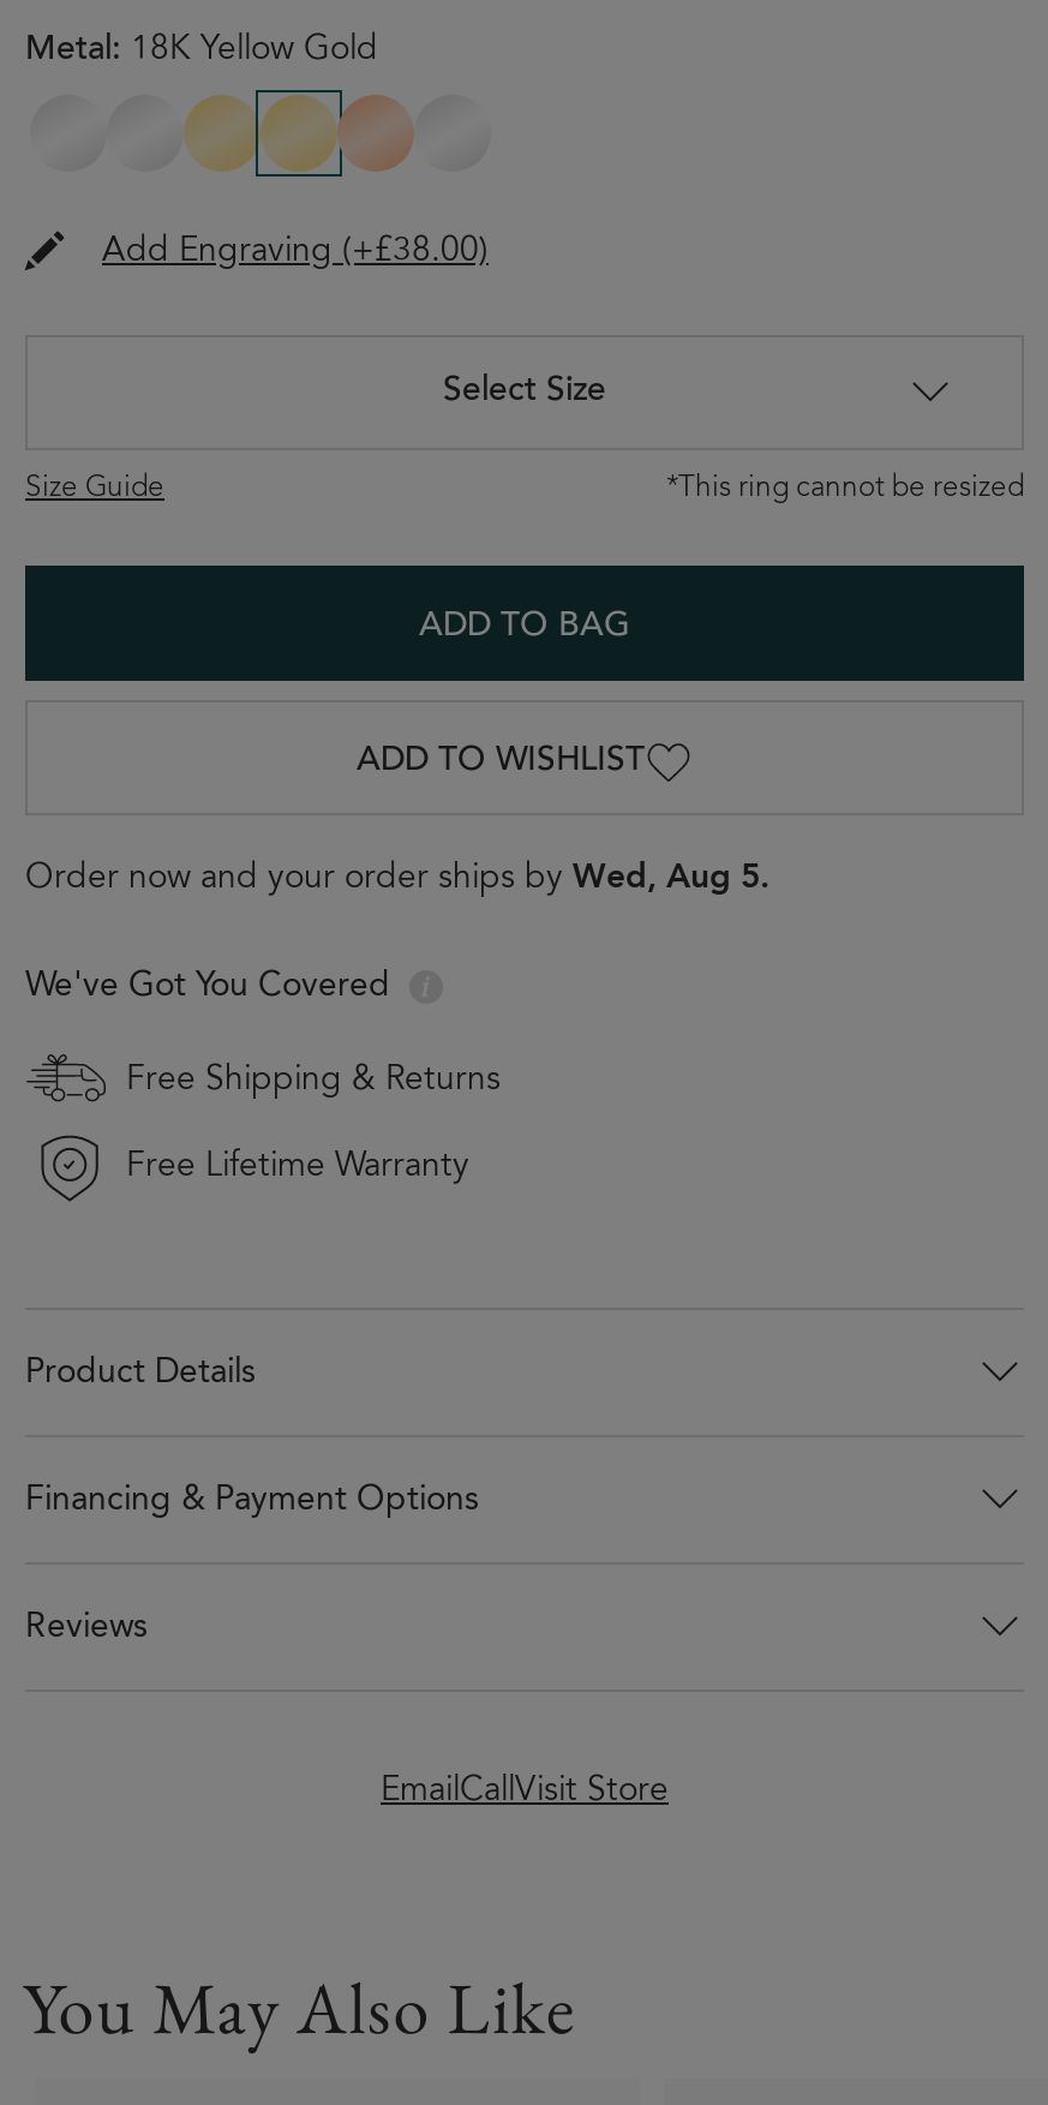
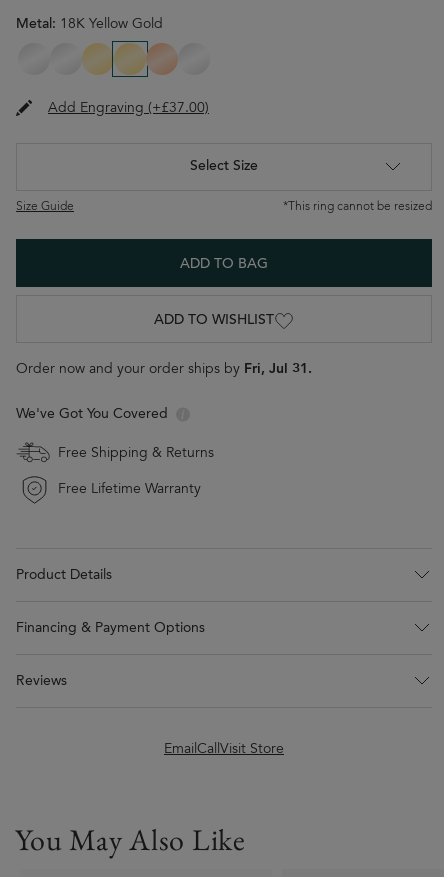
- Add Engraving (+£‌38.00)
+ Add Engraving (+£‌37.00)

- Order now and your order ships by Wed, Aug 5.
+ Order now and your order ships by Fri, Jul 31.
